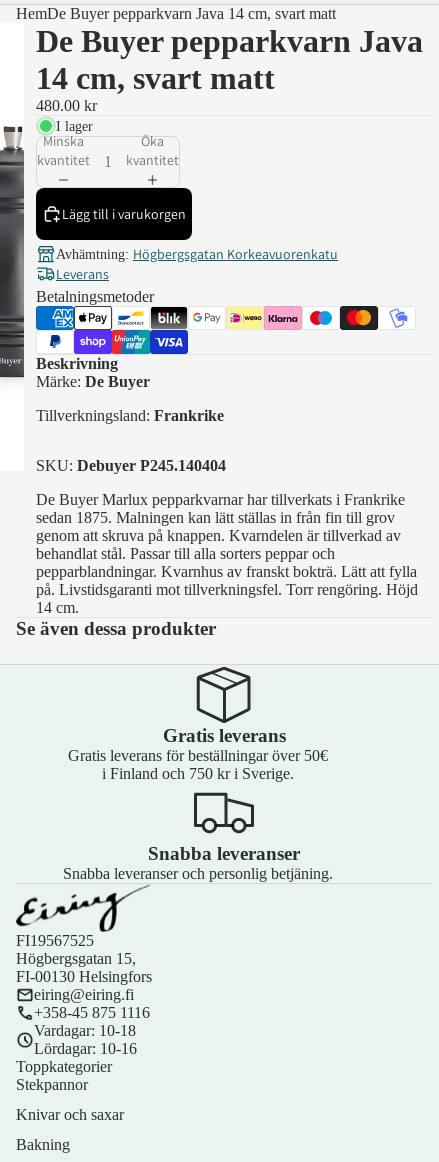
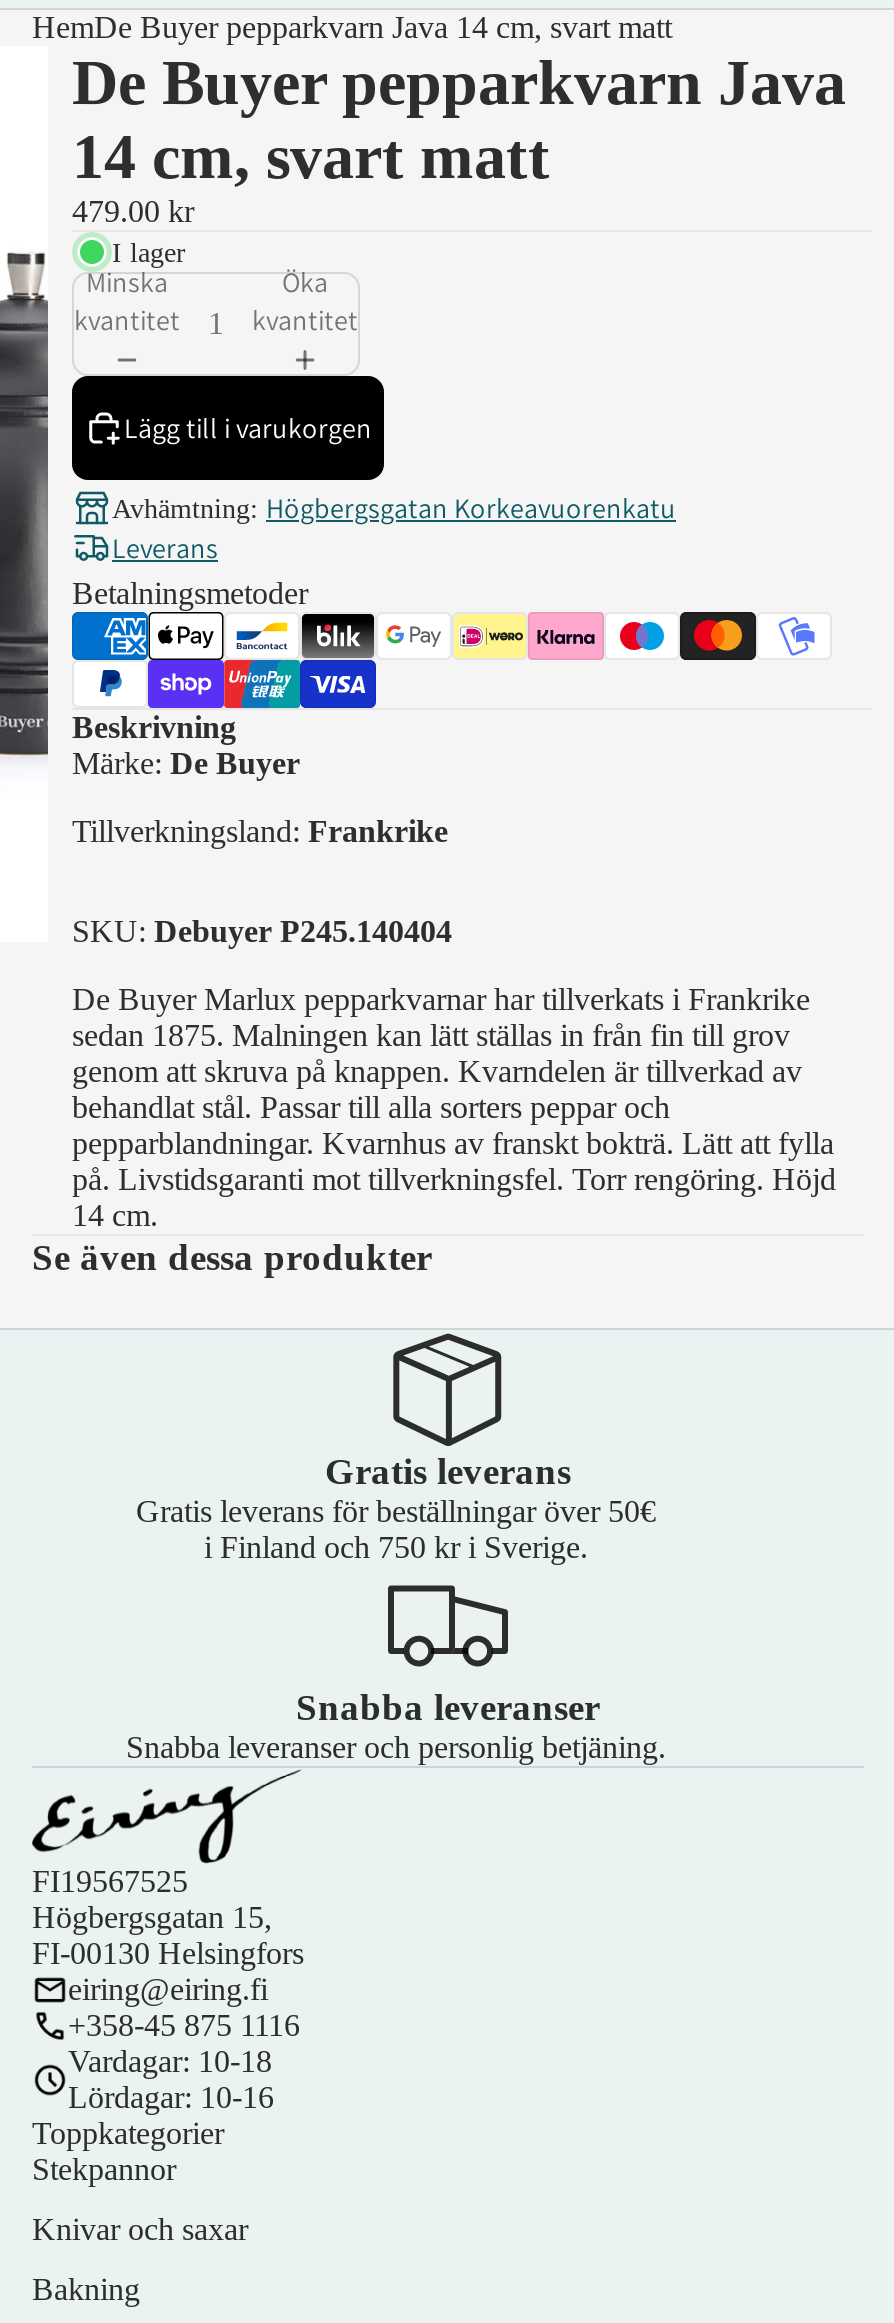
- 480.00 kr
+ 479.00 kr
